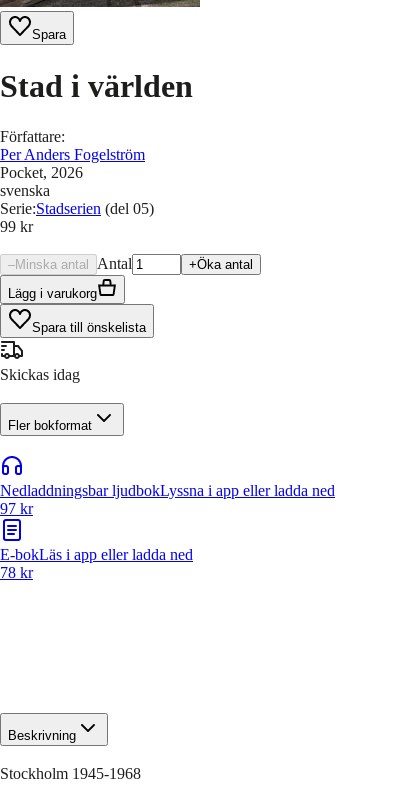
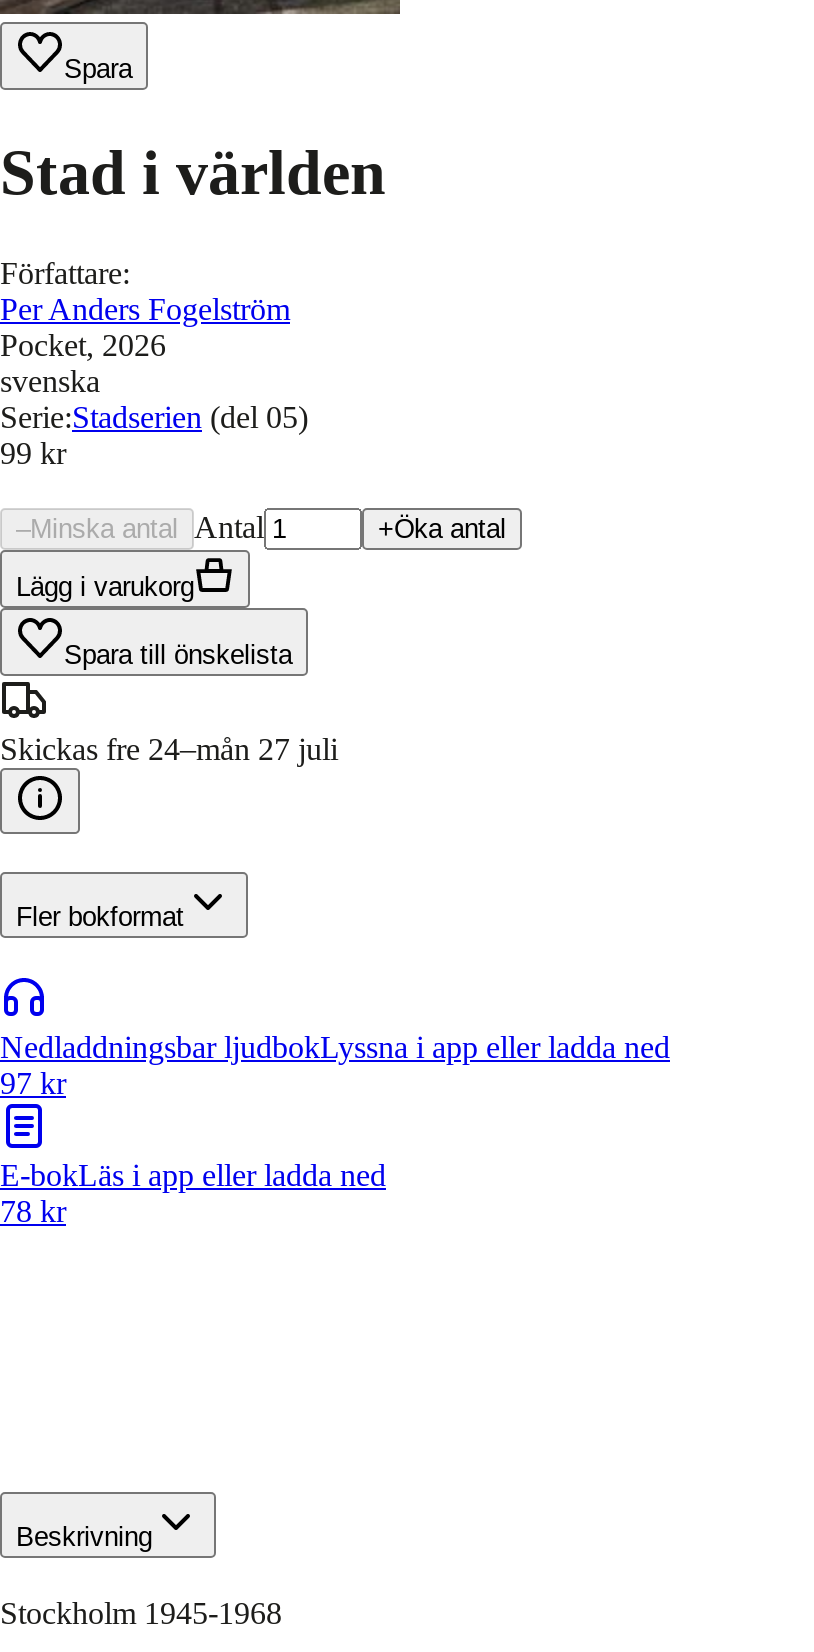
- Skickas idag
+ Skickas fre 24–mån 27 juli
